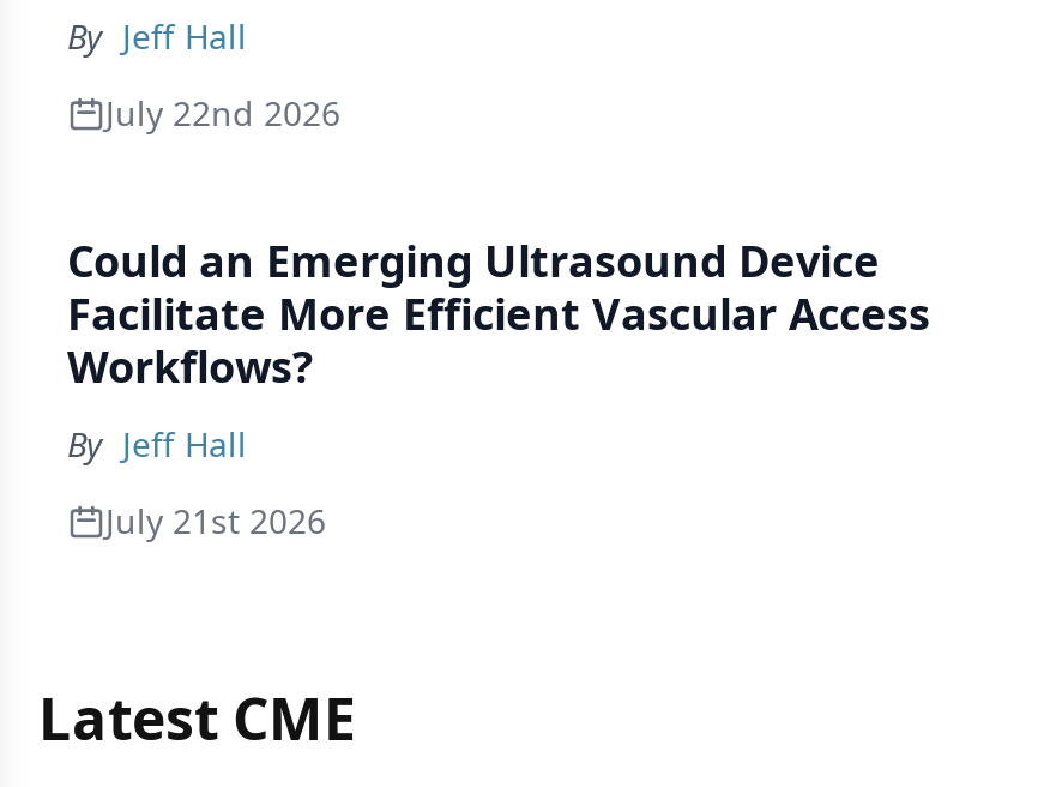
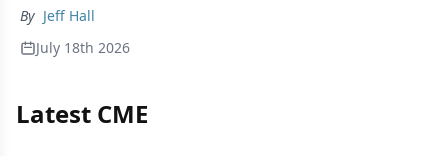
- July 22nd 2026
- Could an Emerging Ultrasound Device
- Facilitate More Efficient Vascular Access
- Workflows?
- By Jeff Hall
- July 21st 2026
+ July 18th 2026
